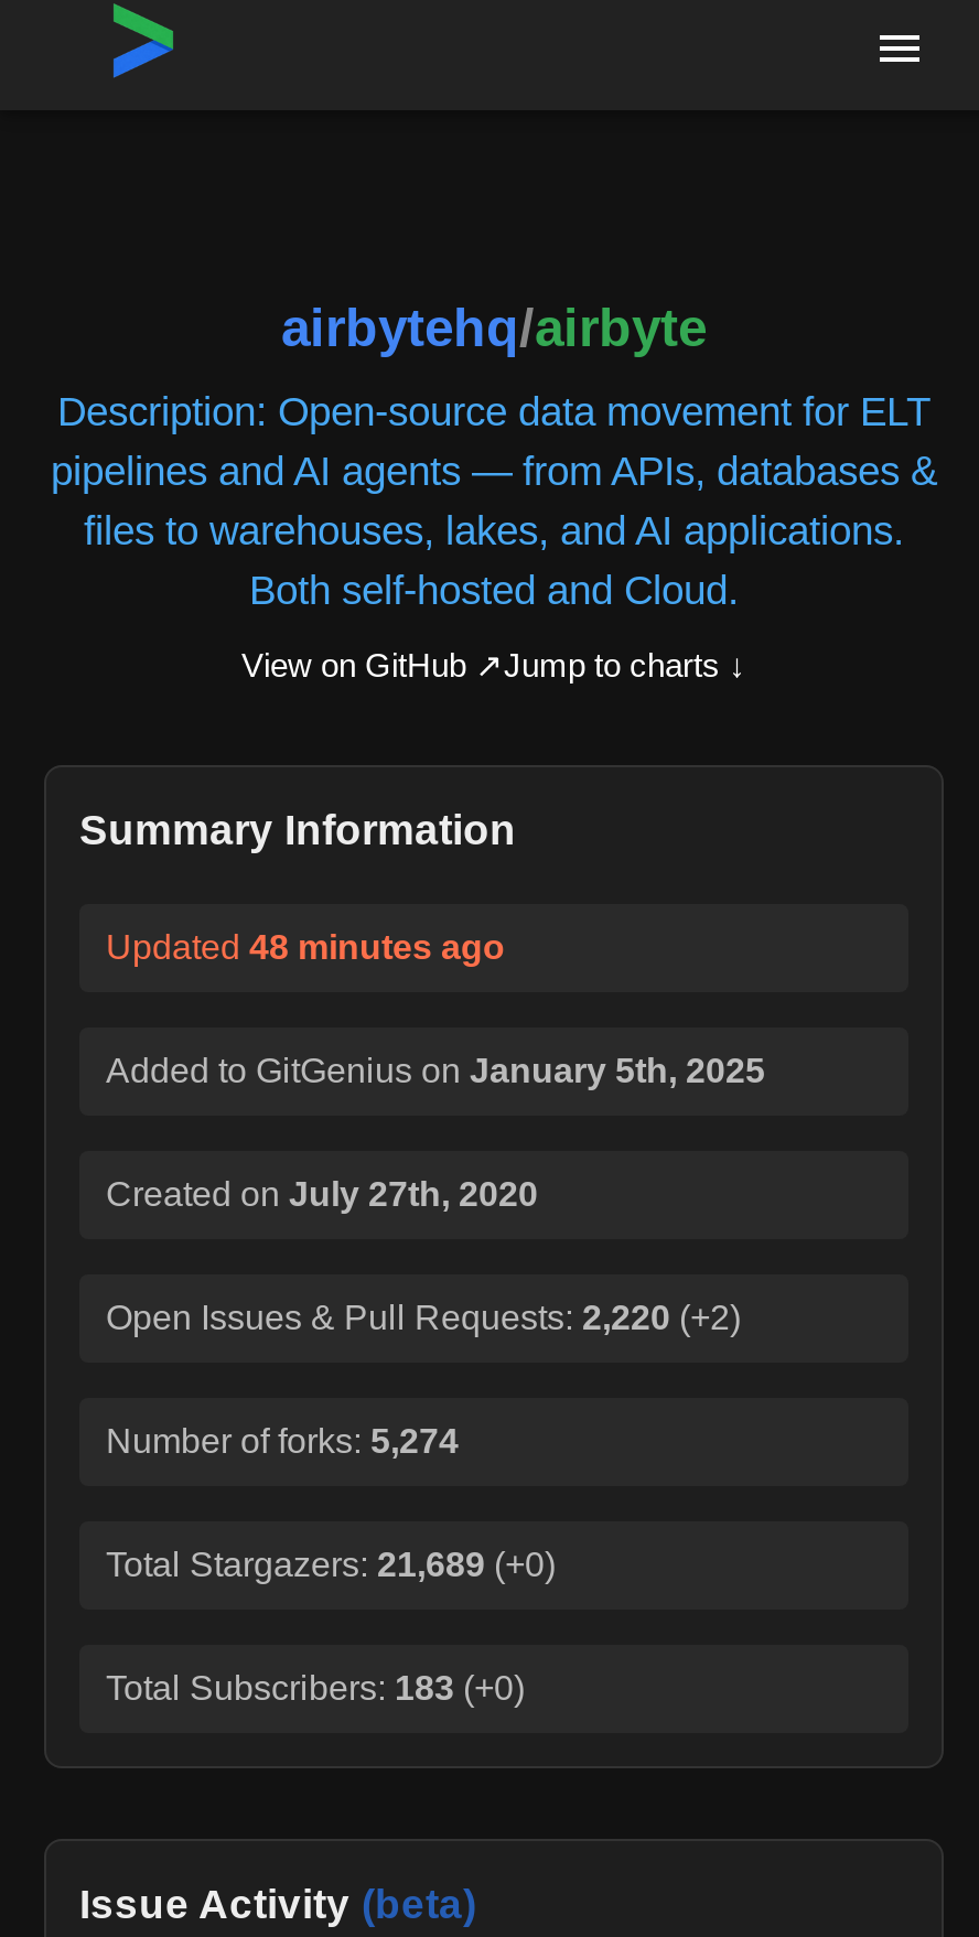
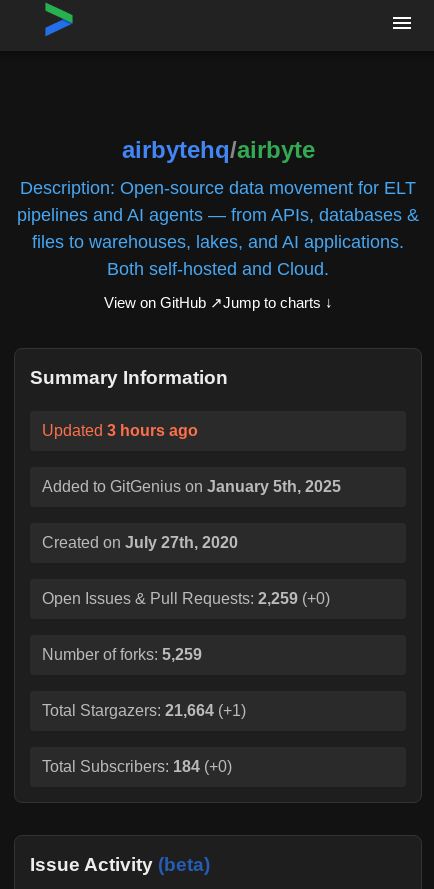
- Updated 48 minutes ago
+ Updated 3 hours ago

- Open Issues & Pull Requests: 2,220 (+2)
+ Open Issues & Pull Requests: 2,259 (+0)

- Number of forks: 5,274
+ Number of forks: 5,259

- Total Stargazers: 21,689 (+0)
+ Total Stargazers: 21,664 (+1)

- Total Subscribers: 183 (+0)
+ Total Subscribers: 184 (+0)
